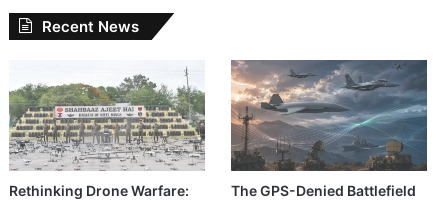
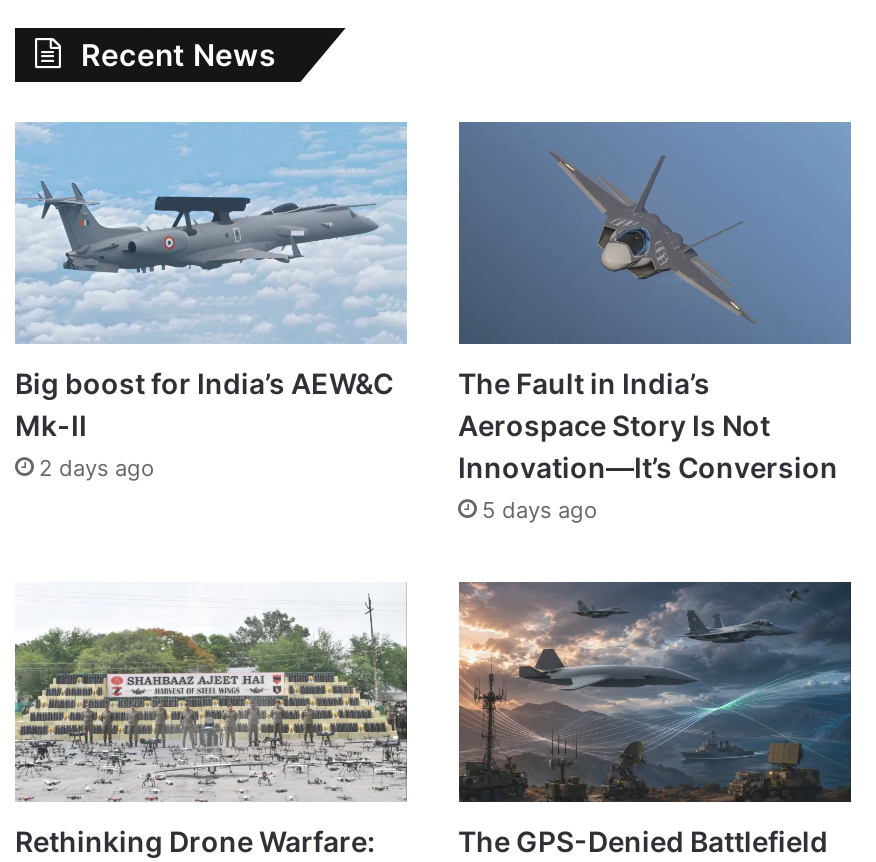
+ [image]
+ Big boost for India’s AEW&C
+ Mk-II
+ 2 days ago

+ [image]
+ The Fault in India’s
+ Aerospace Story Is Not
+ Innovation—It’s Conversion
+ 5 days ago
